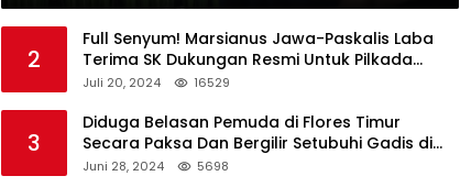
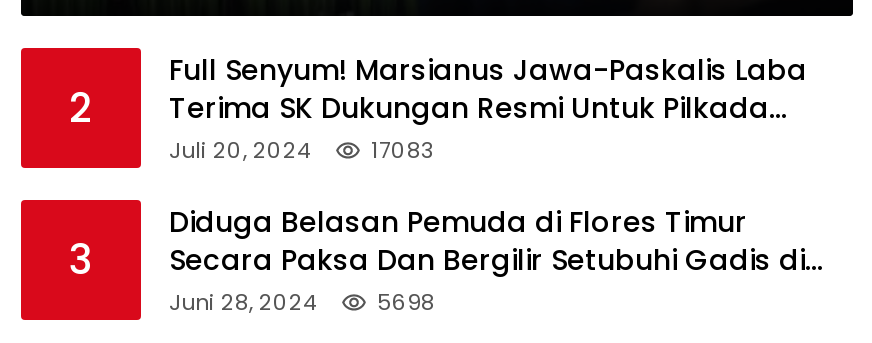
- 16529
+ 17083
